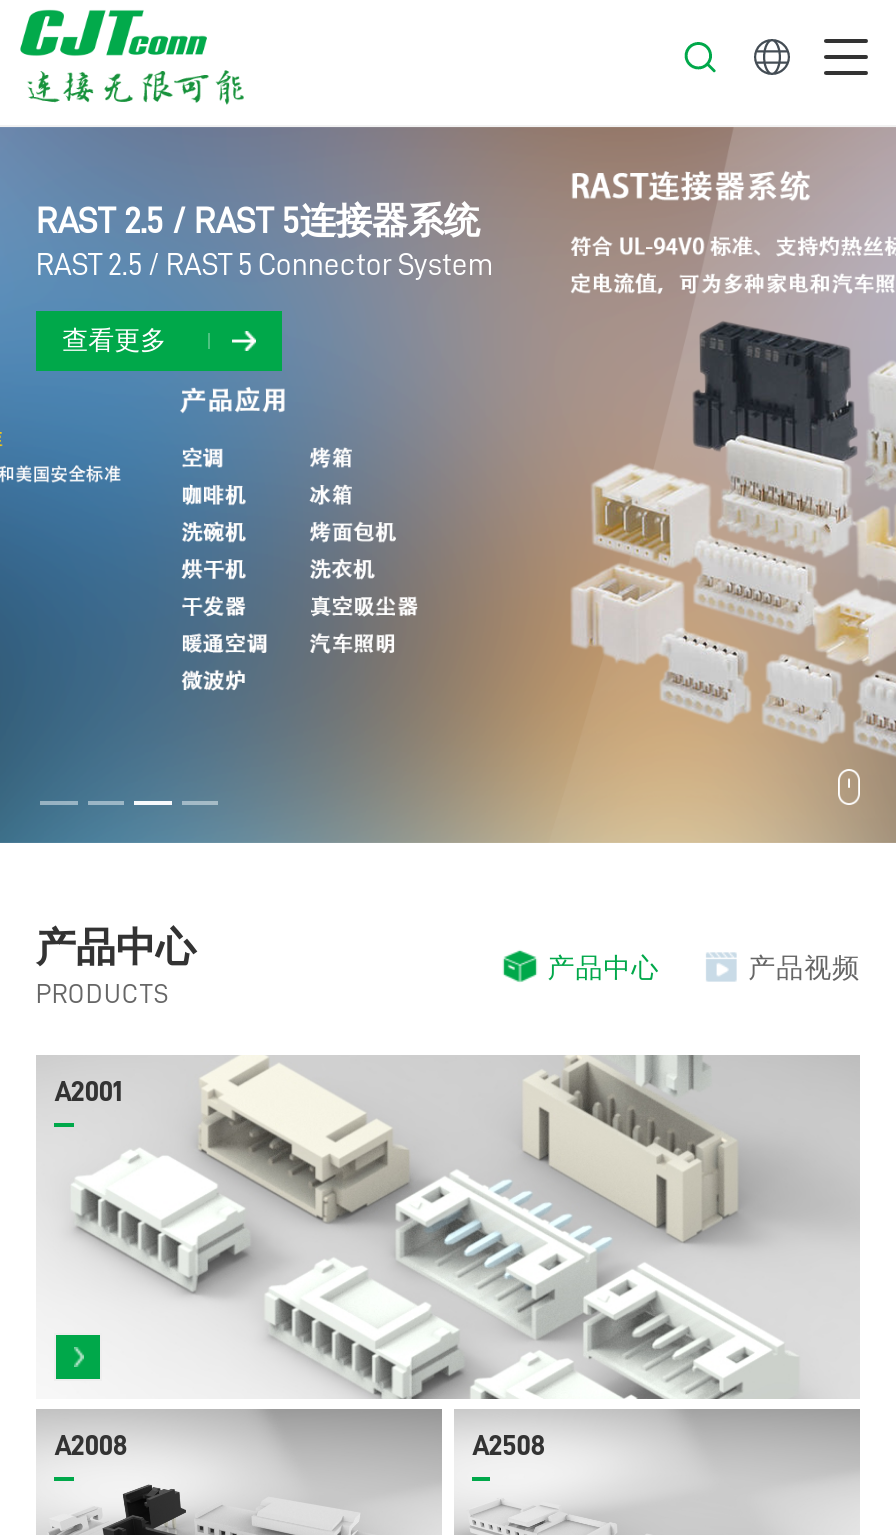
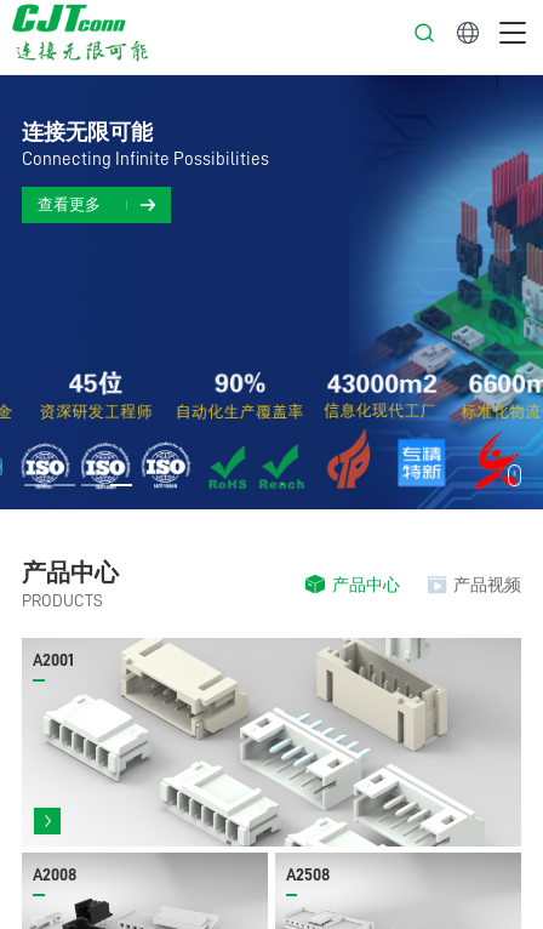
- [image]
- RAST 2.5 / RAST 5连接器系统
- RAST 2.5 / RAST 5 Connector System
+ [image]
+ 连接无限可能
+ Connecting Infinite Possibilities
